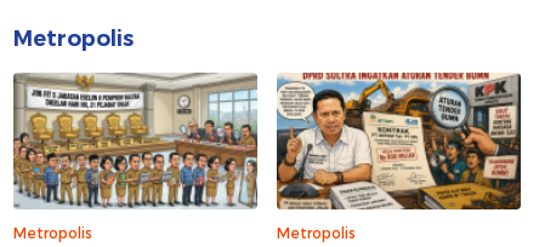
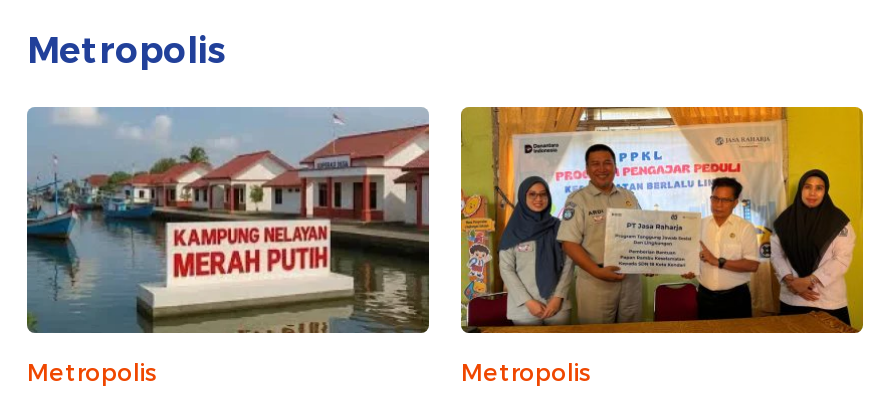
- [image]
+ [image]

- [image]
+ [image]
